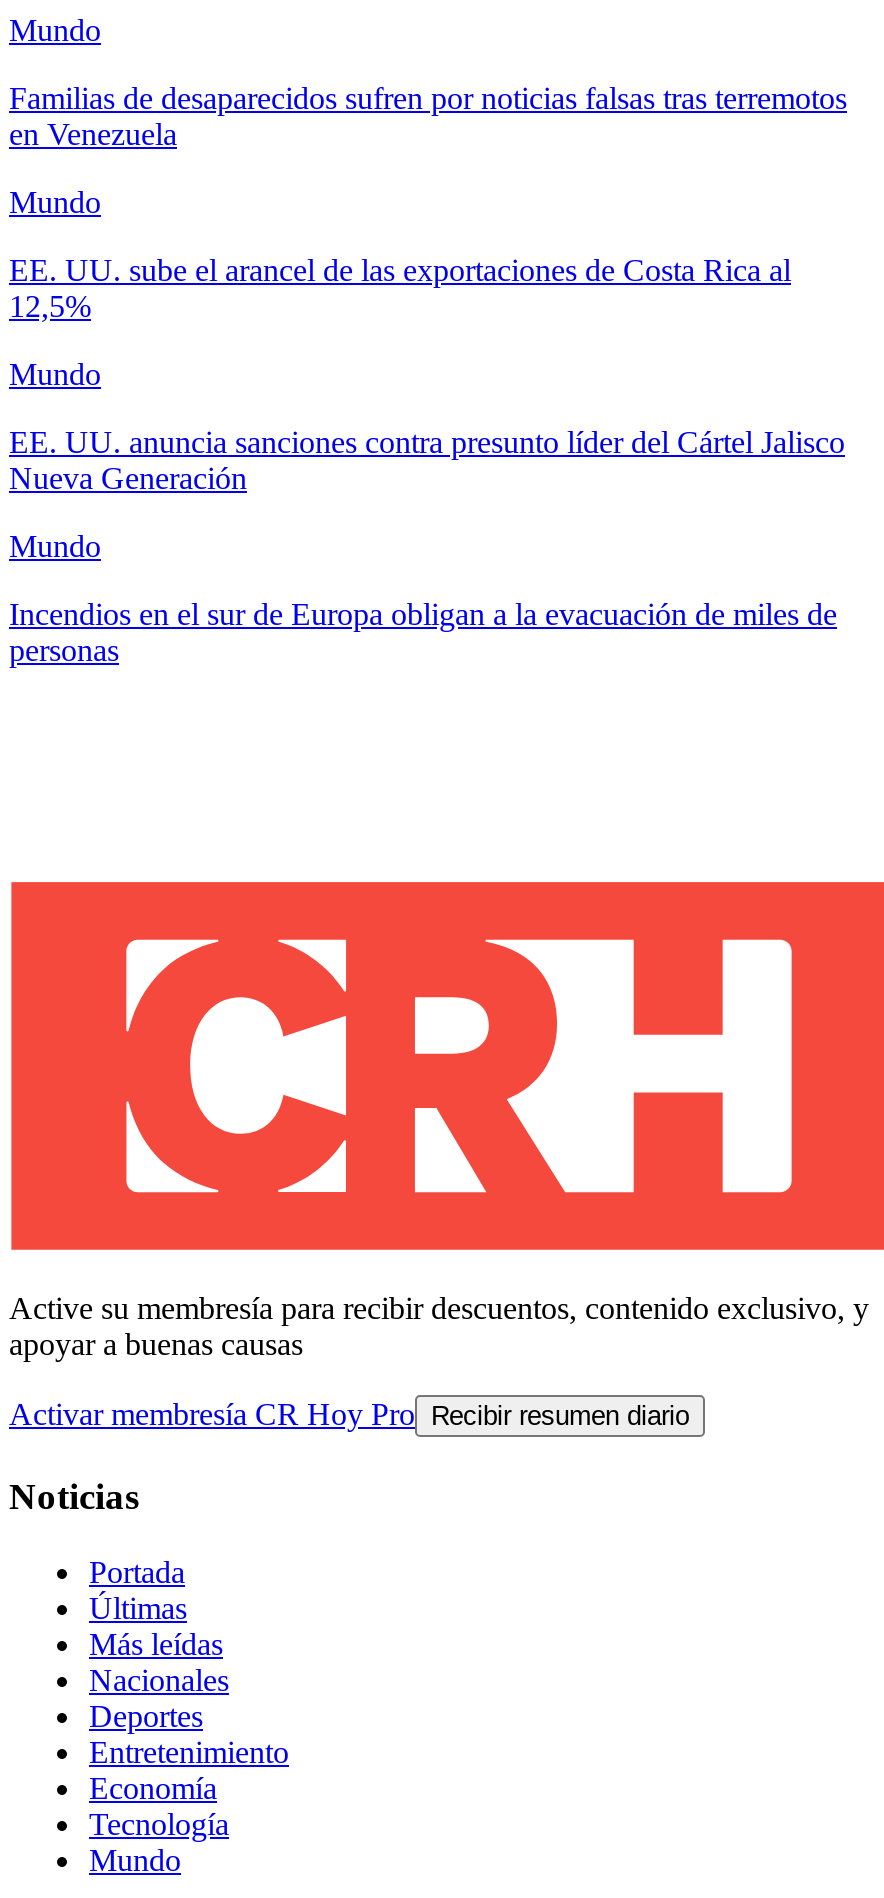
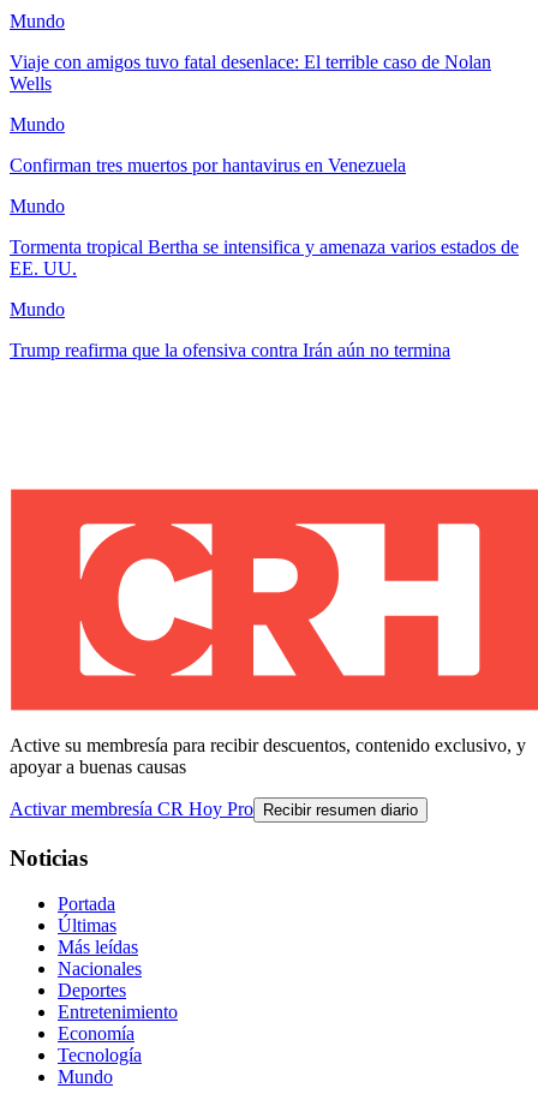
- Familias de desaparecidos sufren por noticias falsas tras terremotos
- en Venezuela
+ Viaje con amigos tuvo fatal desenlace: El terrible caso de Nolan
+ Wells

- EE. UU. sube el arancel de las exportaciones de Costa Rica al
- 12,5%
+ Confirman tres muertos por hantavirus en Venezuela

- EE. UU. anuncia sanciones contra presunto líder del Cártel Jalisco
- Nueva Generación
+ Tormenta tropical Bertha se intensifica y amenaza varios estados de
+ EE. UU.

- Incendios en el sur de Europa obligan a la evacuación de miles de
- personas
+ Trump reafirma que la ofensiva contra Irán aún no termina
